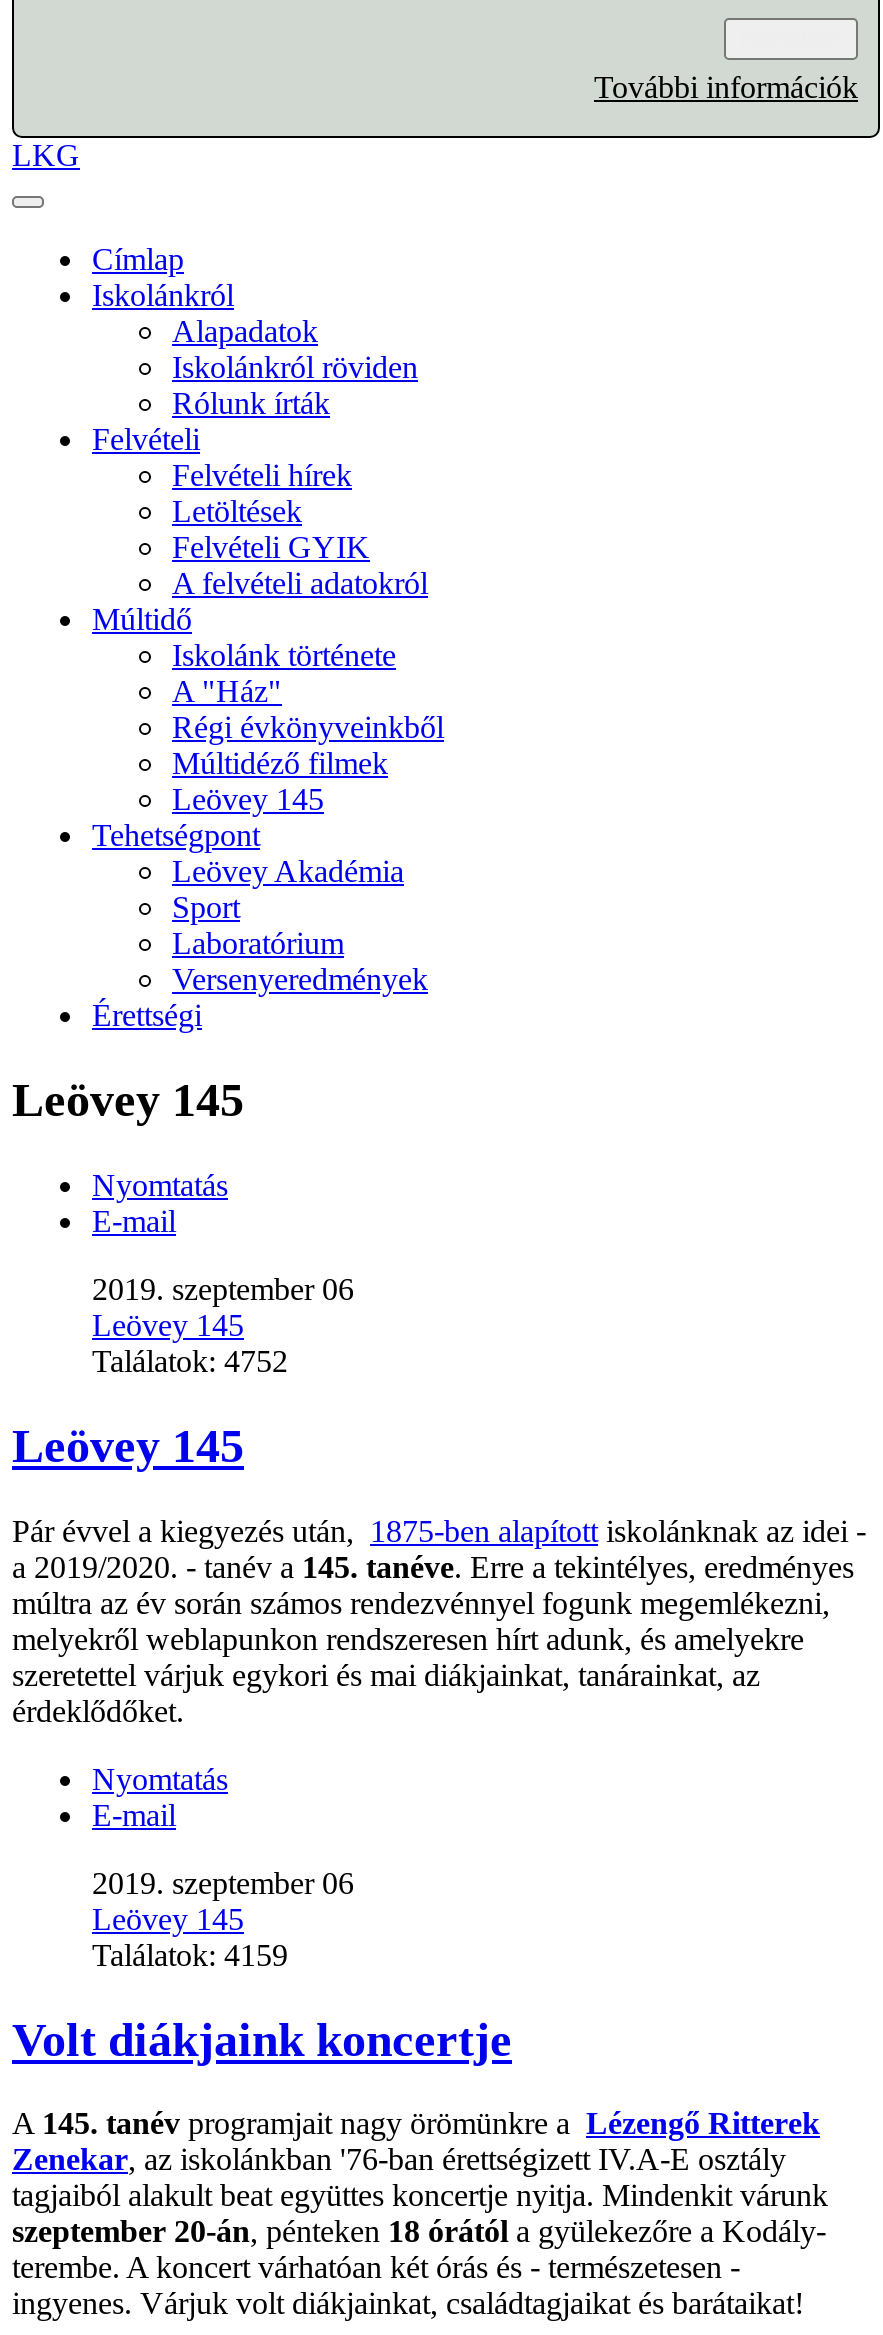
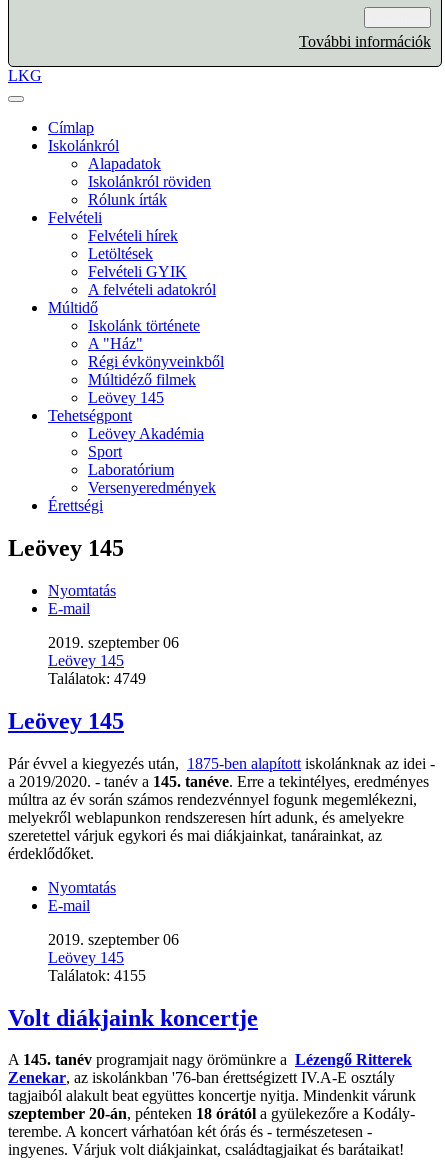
- Találatok: 4752
+ Találatok: 4749

- Találatok: 4159
+ Találatok: 4155
